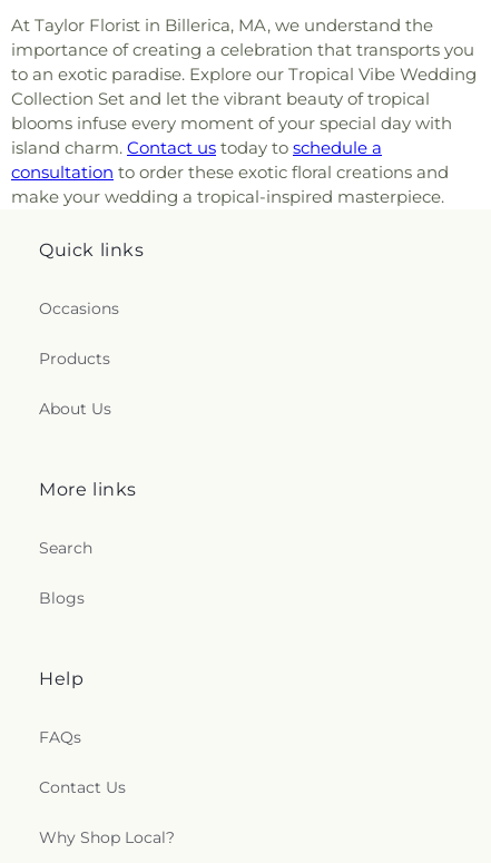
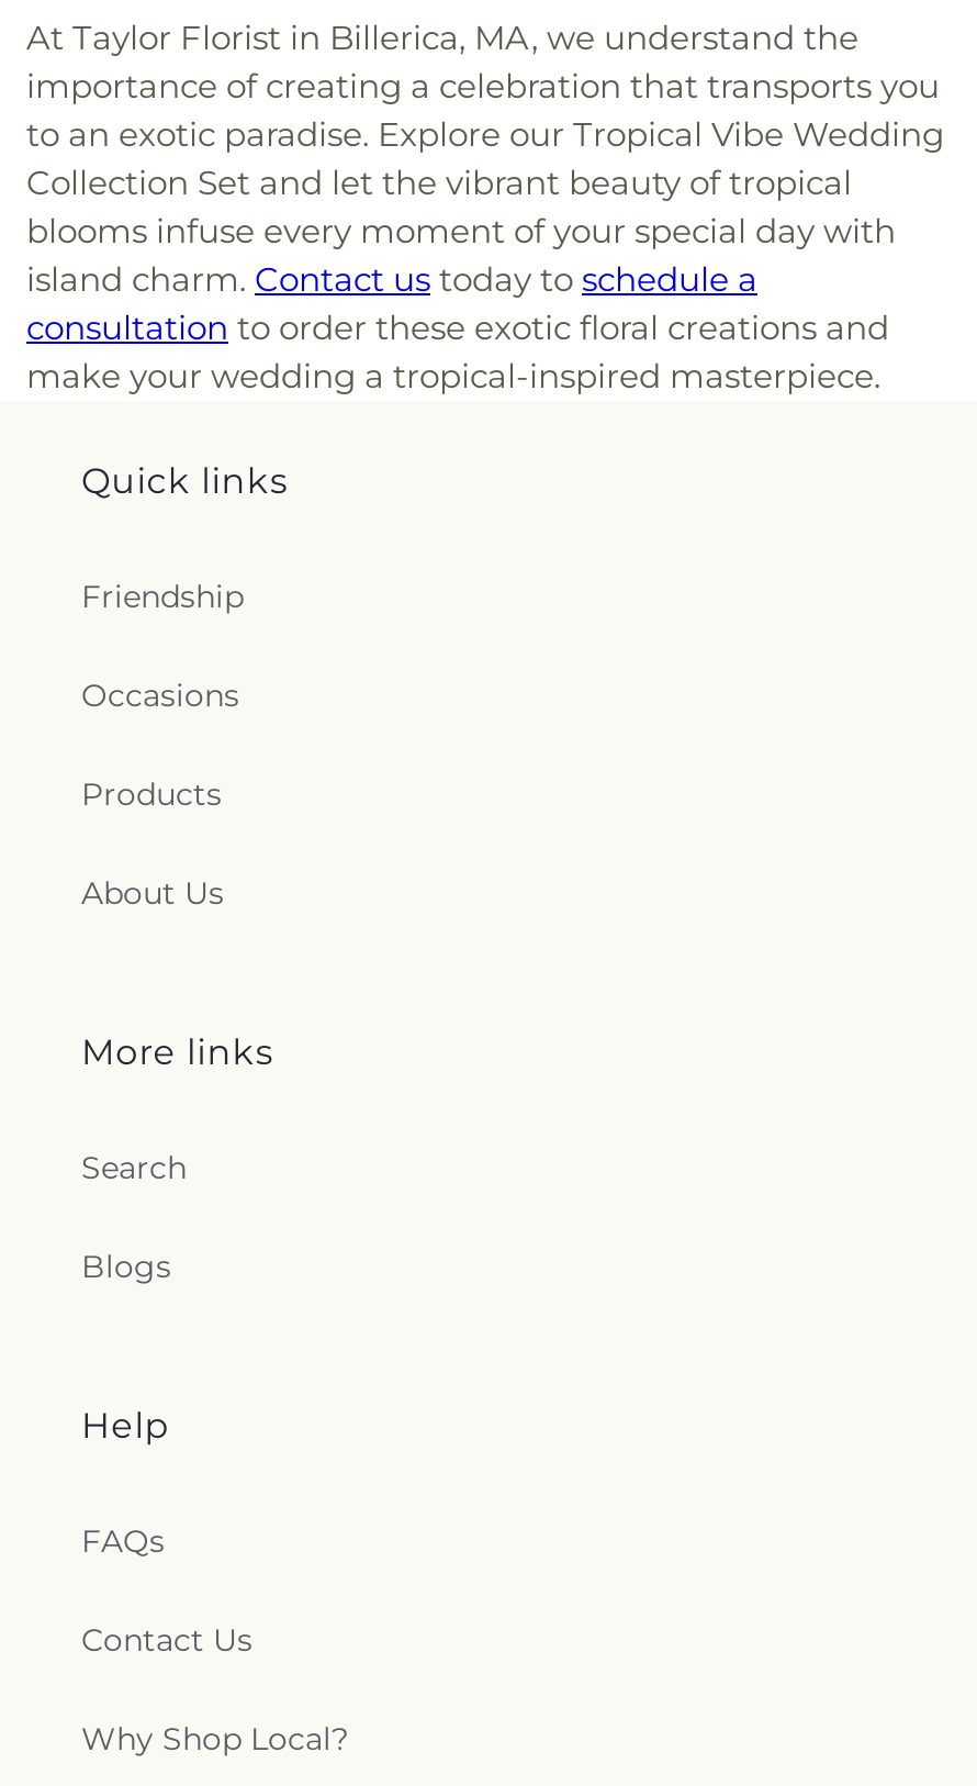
+ Friendship
